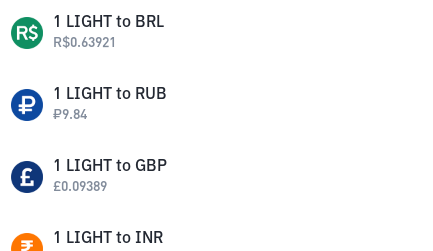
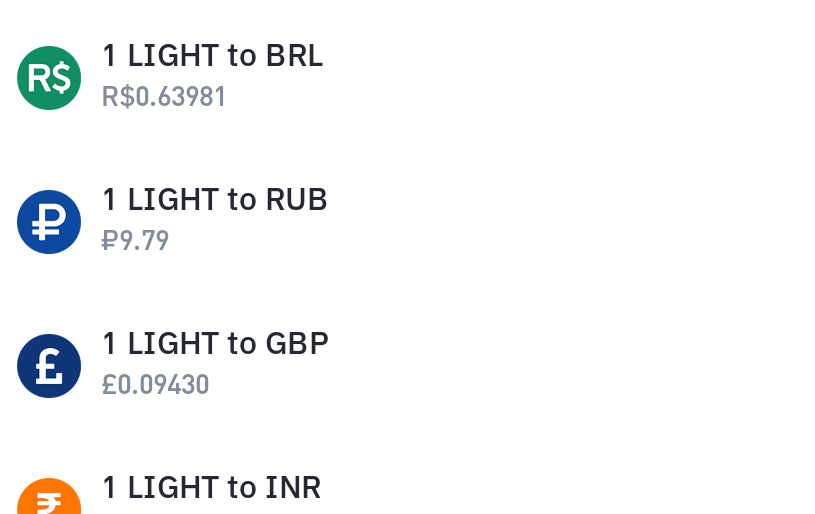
- R$0.63921
+ R$0.63981

- ₽9.84
+ ₽9.79

- £0.09389
+ £0.09430
